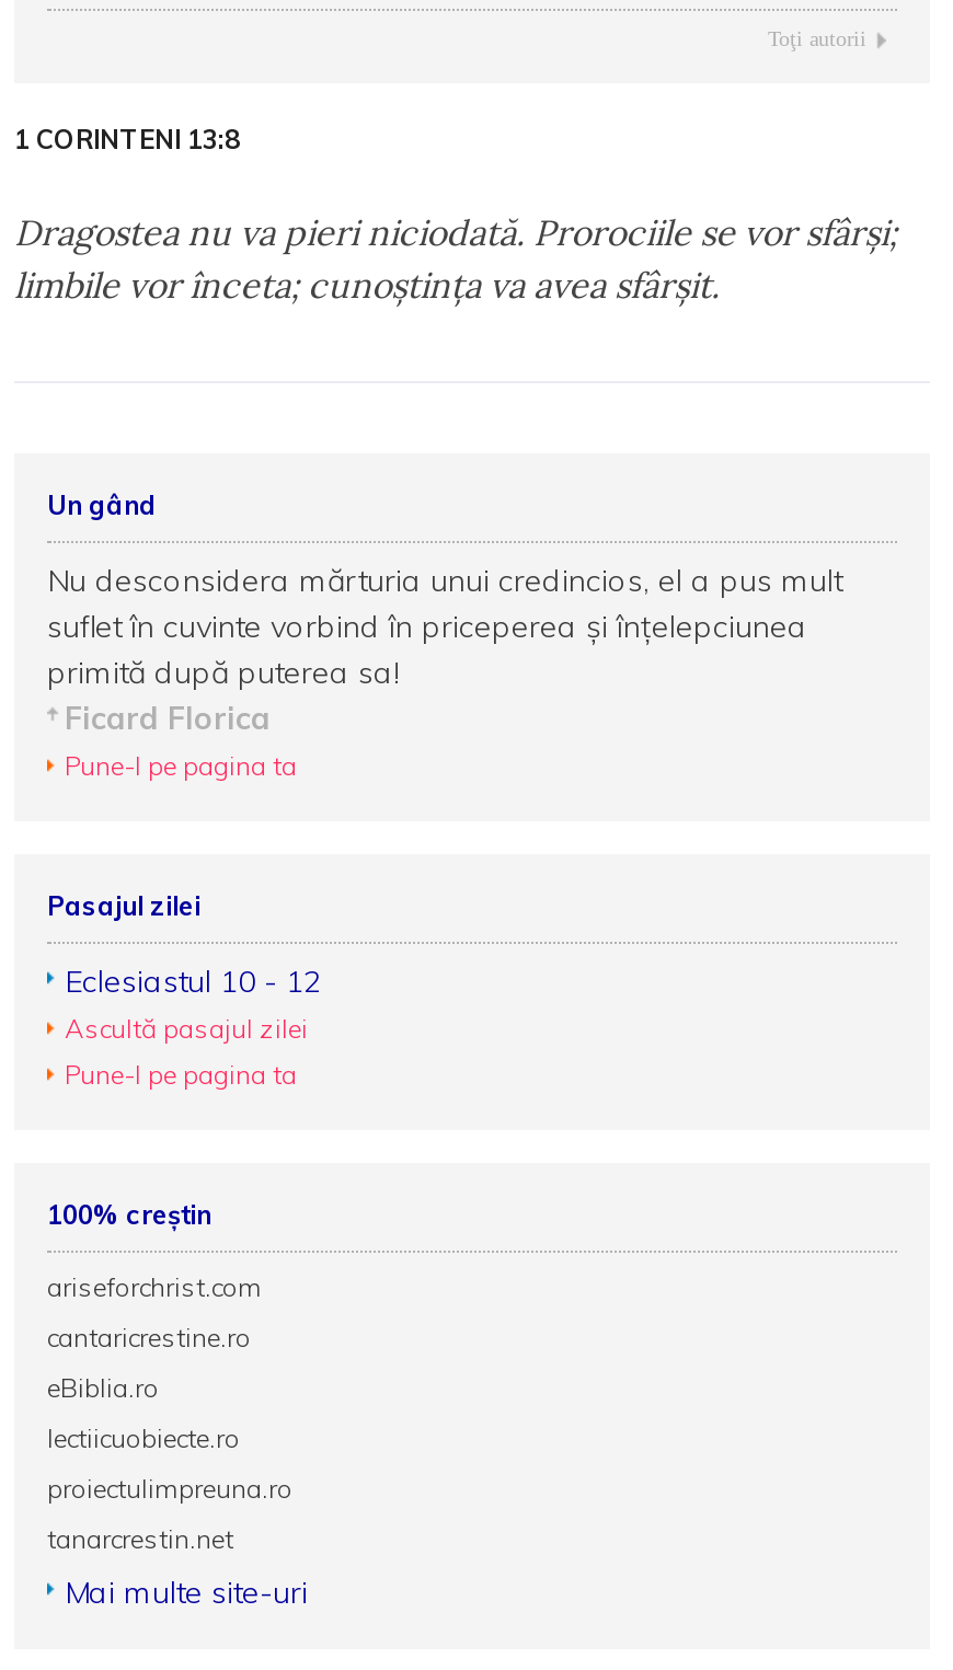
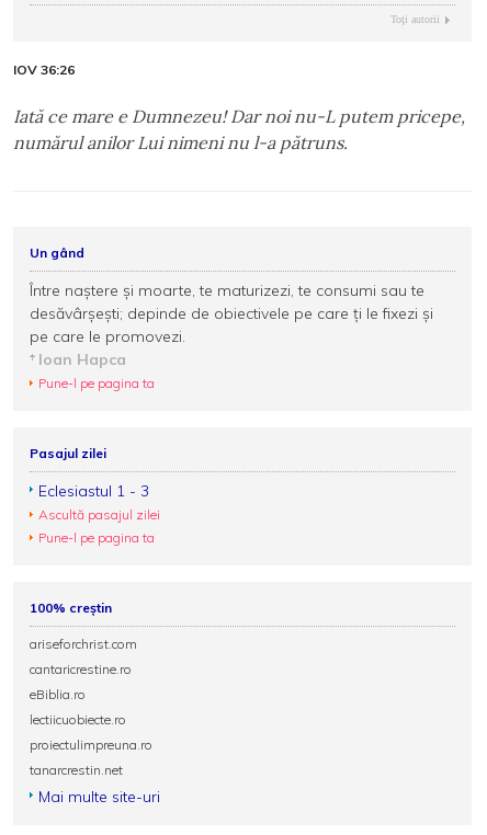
- 1 CORINTENI 13:8
+ IOV 36:26

- Dragostea nu va pieri niciodată. Prorociile se vor sfârşi;
- limbile vor înceta; cunoştinţa va avea sfârşit.
+ Iată ce mare e Dumnezeu! Dar noi nu-L putem pricepe,
+ numărul anilor Lui nimeni nu l-a pătruns.

- Nu desconsidera mărturia unui credincios, el a pus mult
- suflet în cuvinte vorbind în priceperea şi înţelepciunea
- primită după puterea sa!
- Ficard Florica
+ Între naștere și moarte, te maturizezi, te consumi sau te
+ desăvârșești; depinde de obiectivele pe care ți le fixezi și
+ pe care le promovezi.
+ Ioan Hapca

- Eclesiastul 10 - 12
+ Eclesiastul 1 - 3
